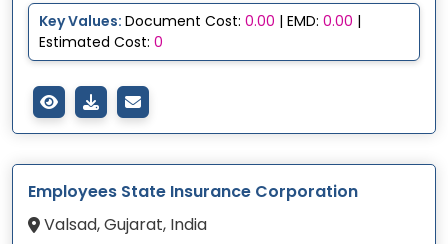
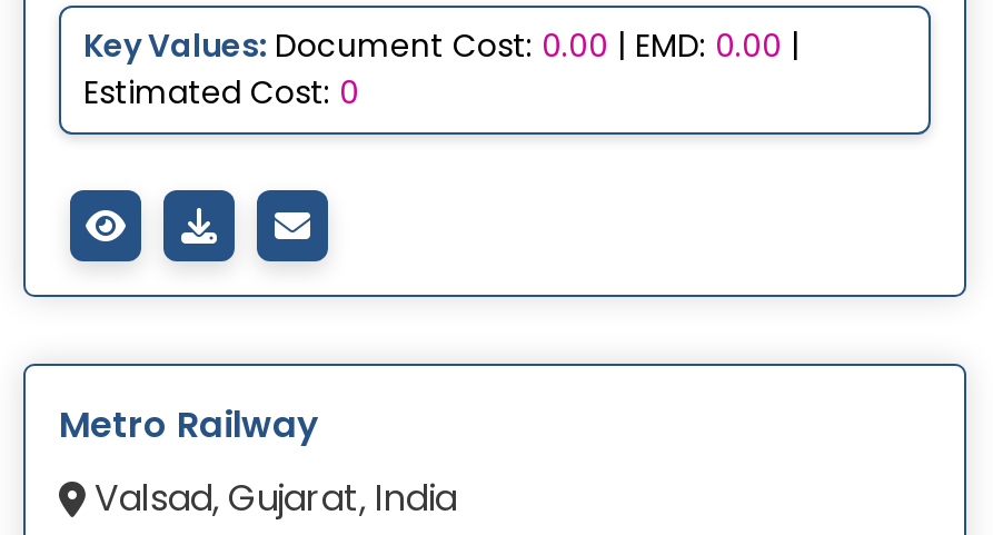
- Employees State Insurance Corporation
+ Metro Railway
